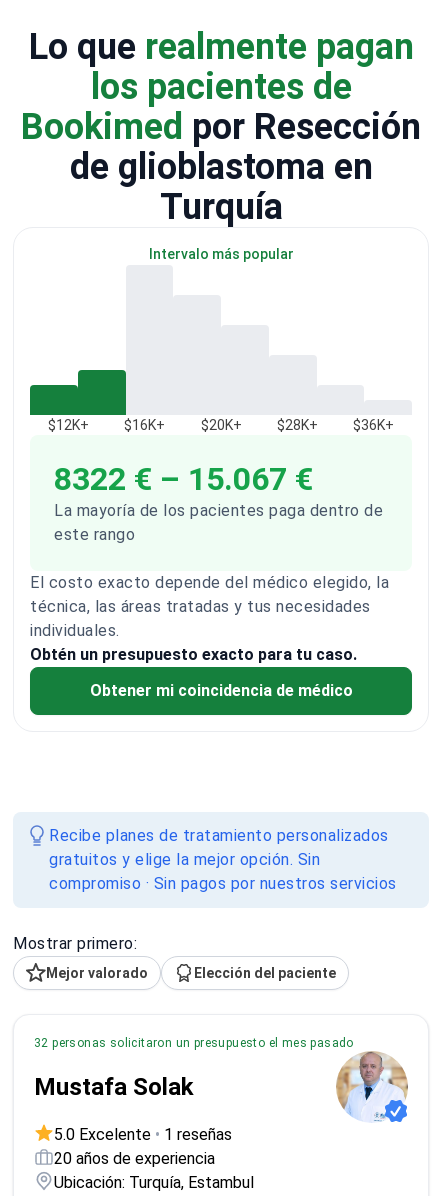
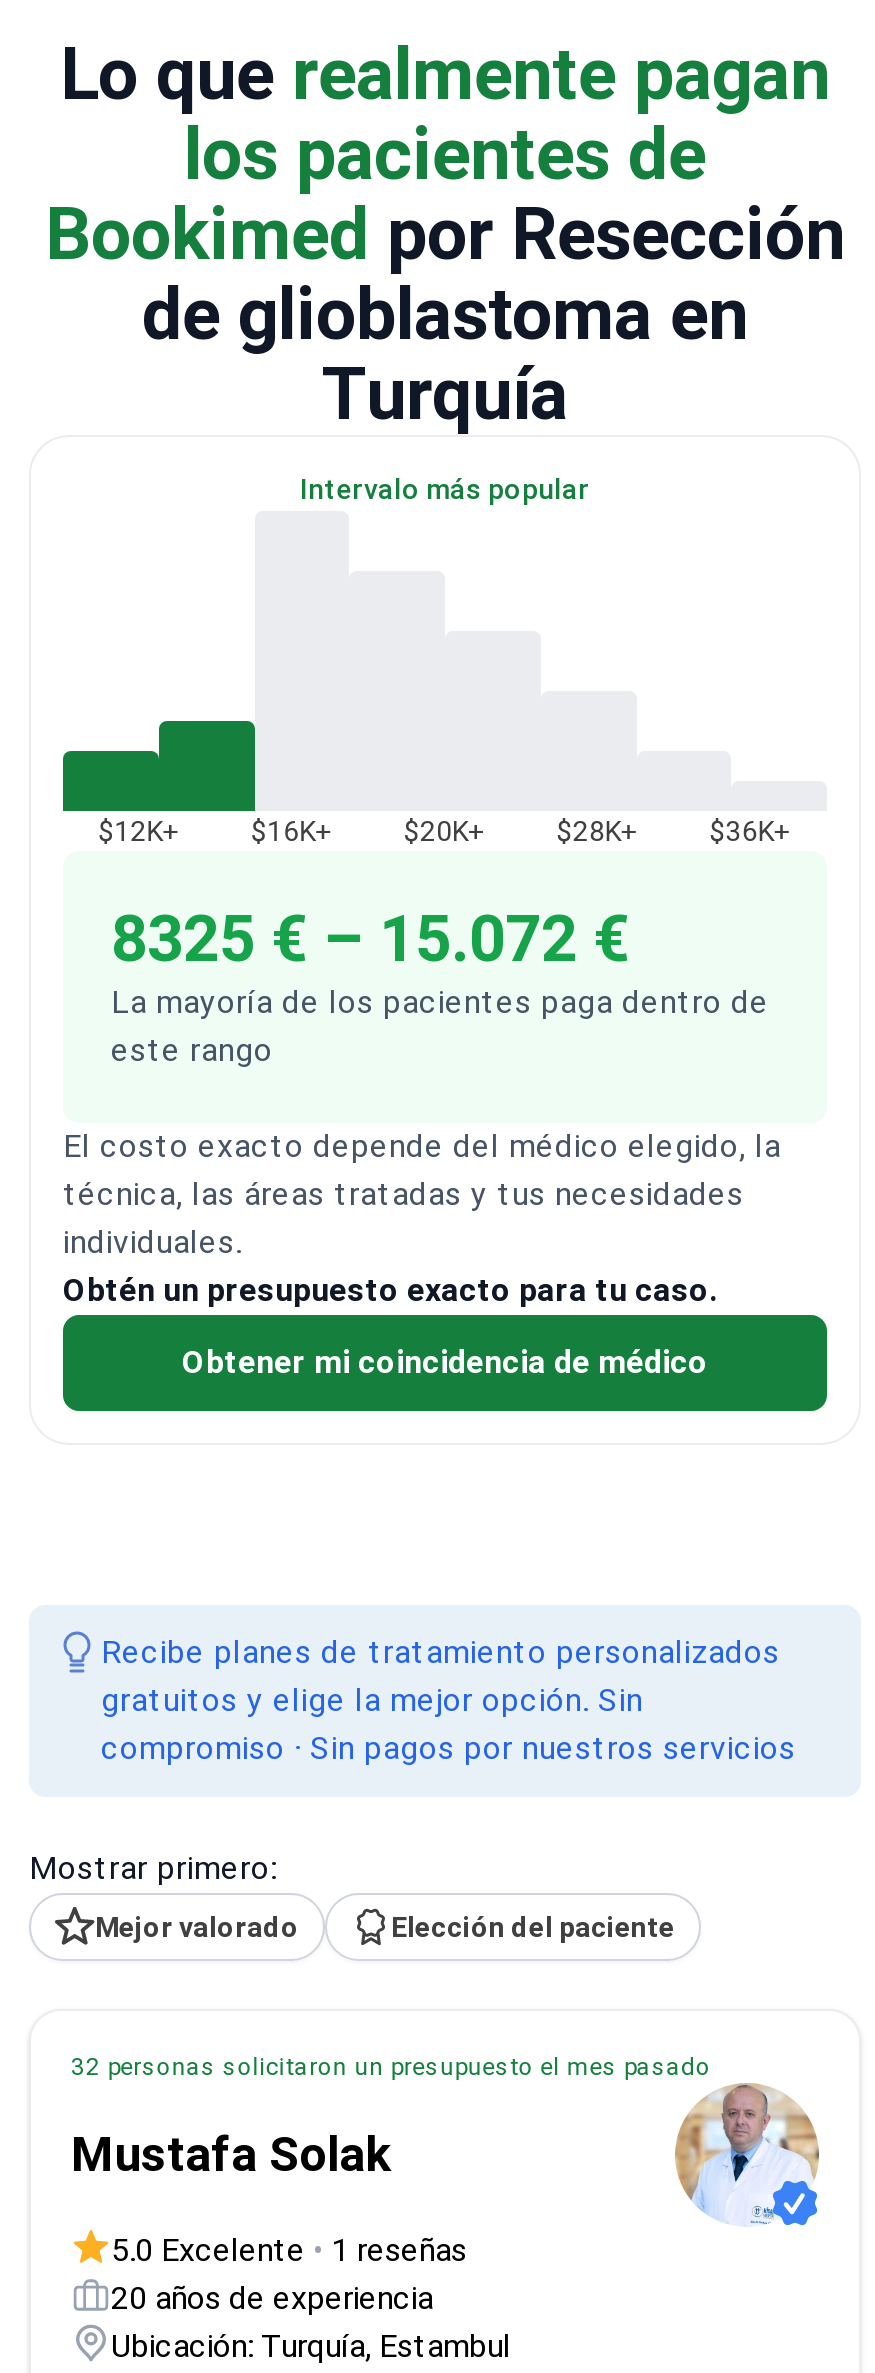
- 8322 € – 15.067 €
+ 8325 € – 15.072 €
